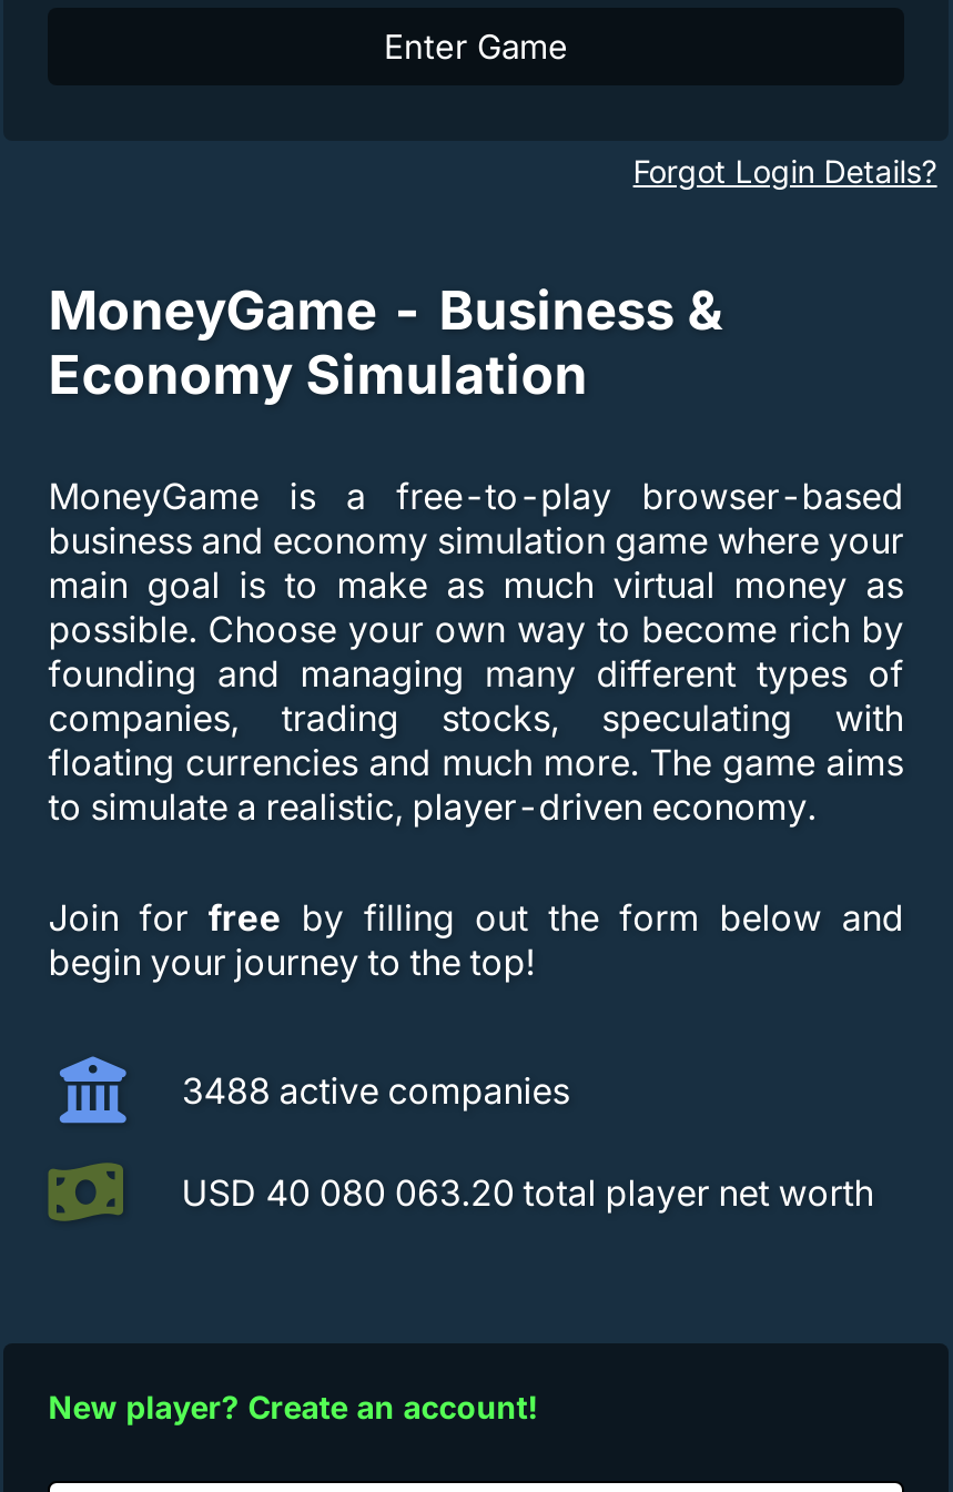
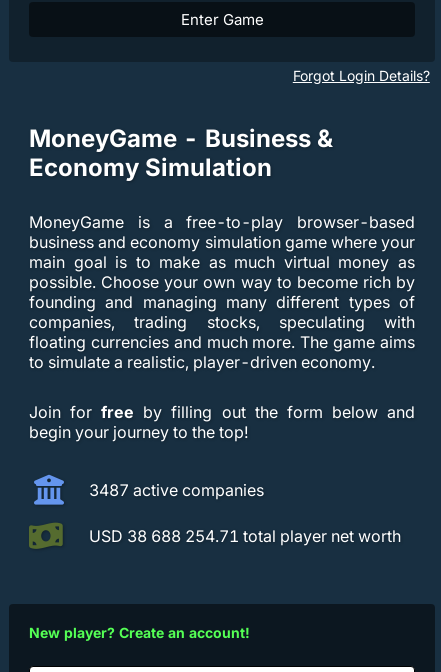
- 3488 active companies
+ 3487 active companies

- USD 40 080 063.20 total player net worth
+ USD 38 688 254.71 total player net worth
